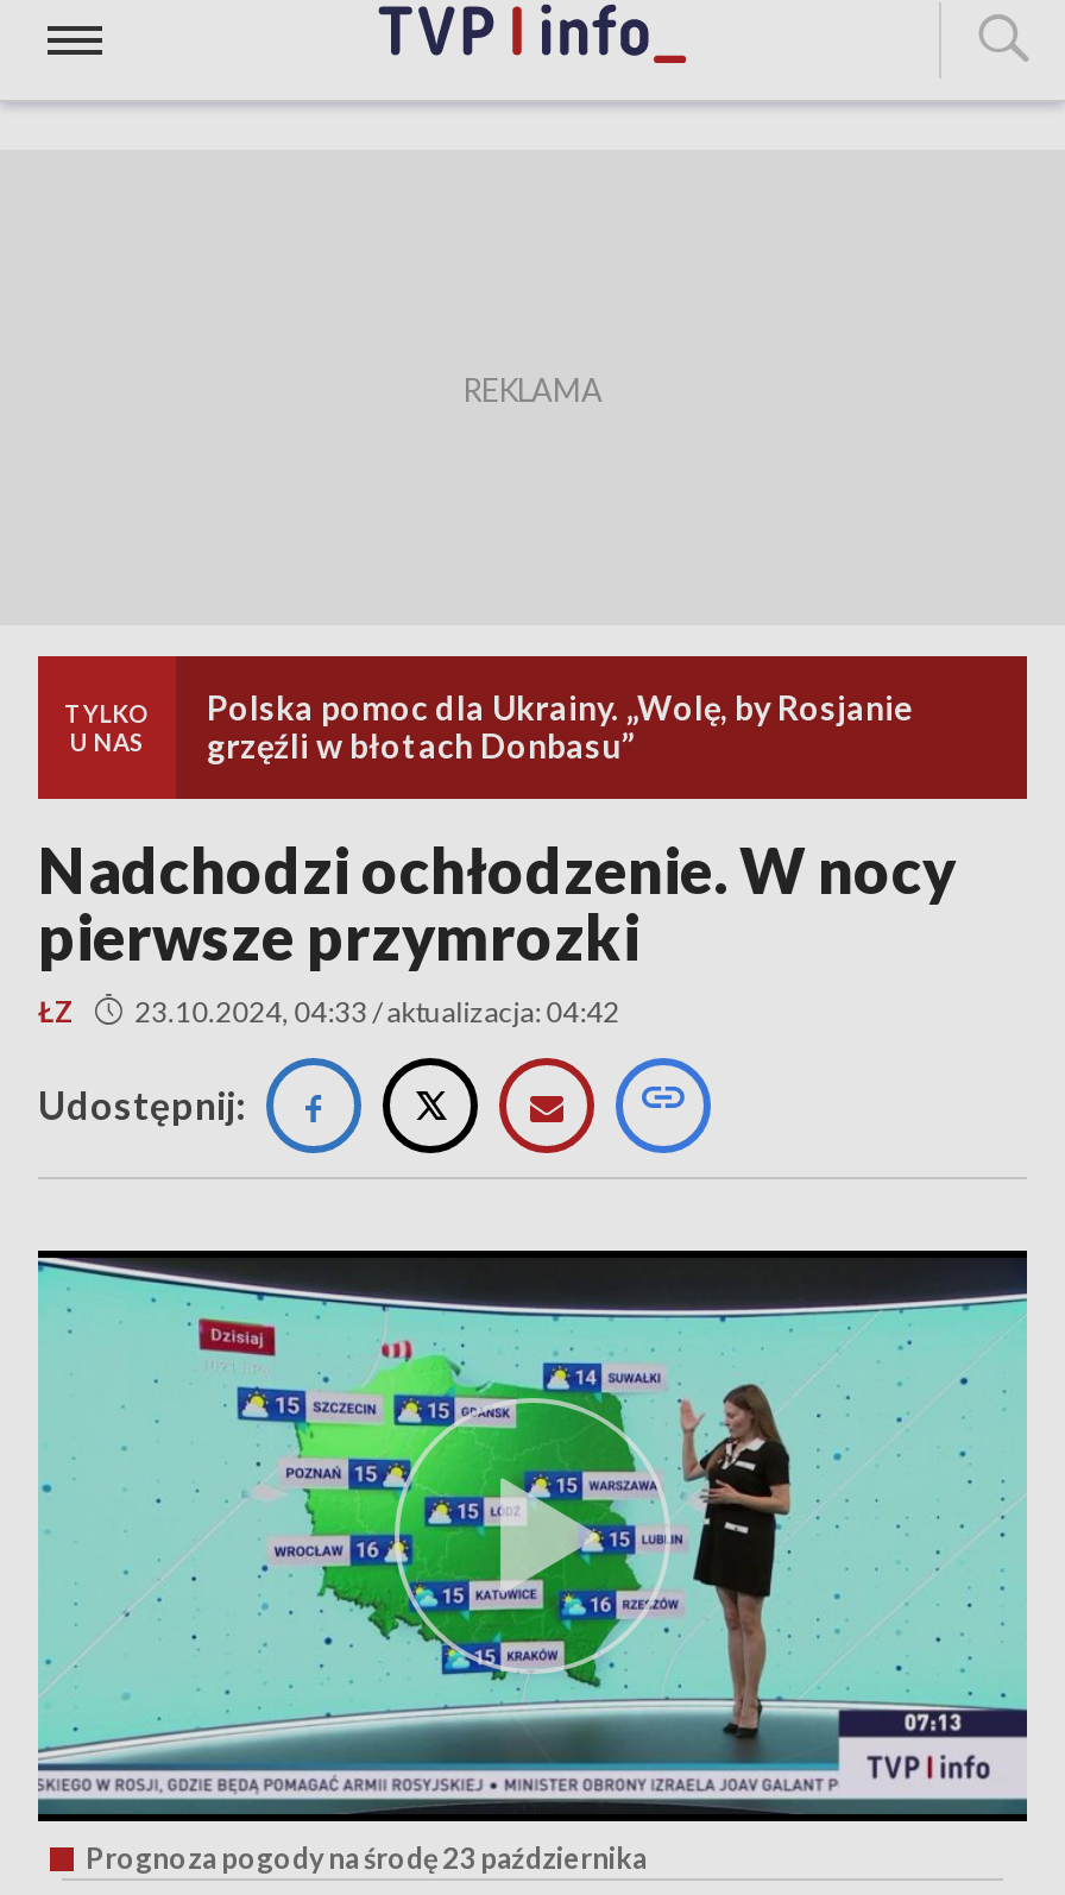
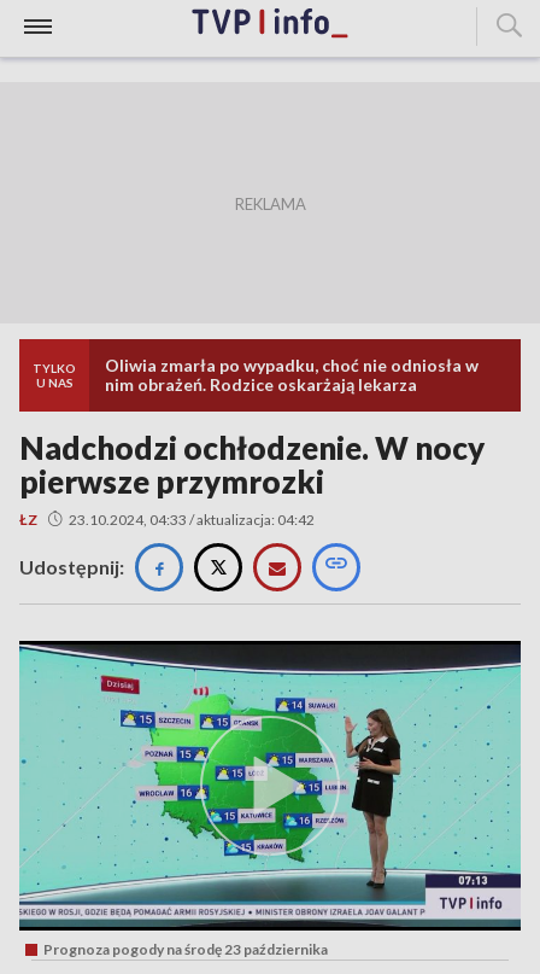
- Polska pomoc dla Ukrainy. „Wolę, by Rosjanie
- grzęźli w błotach Donbasu”
+ Oliwia zmarła po wypadku, choć nie odniosła w
+ nim obrażeń. Rodzice oskarżają lekarza
